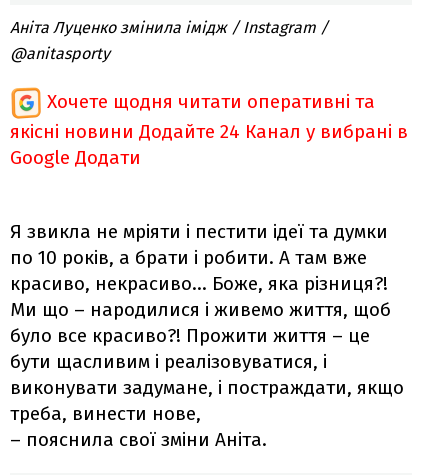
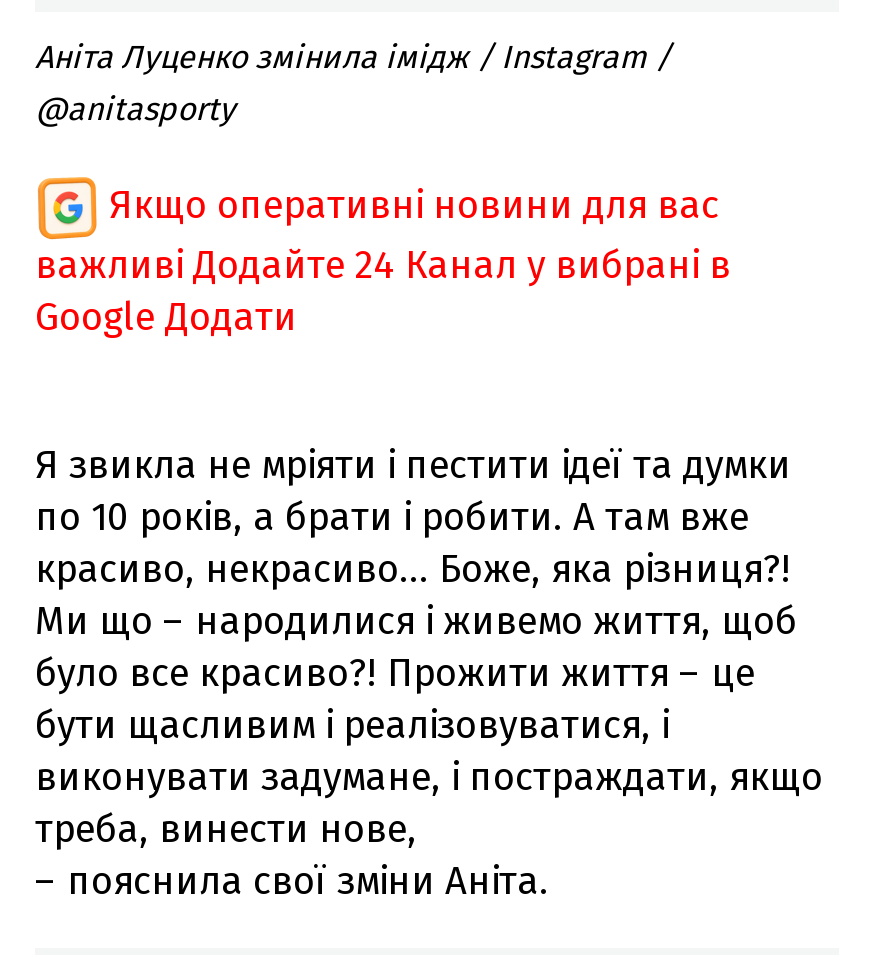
- Хочете щодня читати оперативні та
- якісні новини Додайте 24 Канал у вибрані в
+ Якщо оперативні новини для вас
+ важливі Додайте 24 Канал у вибрані в
